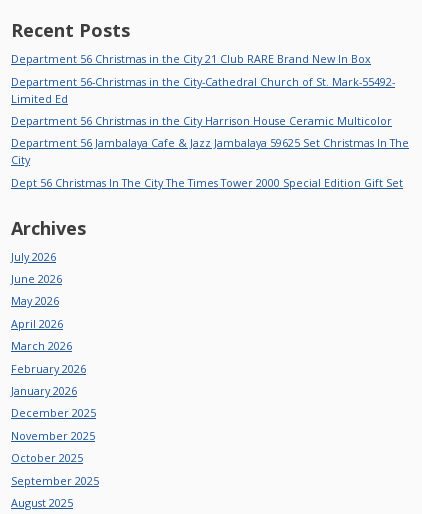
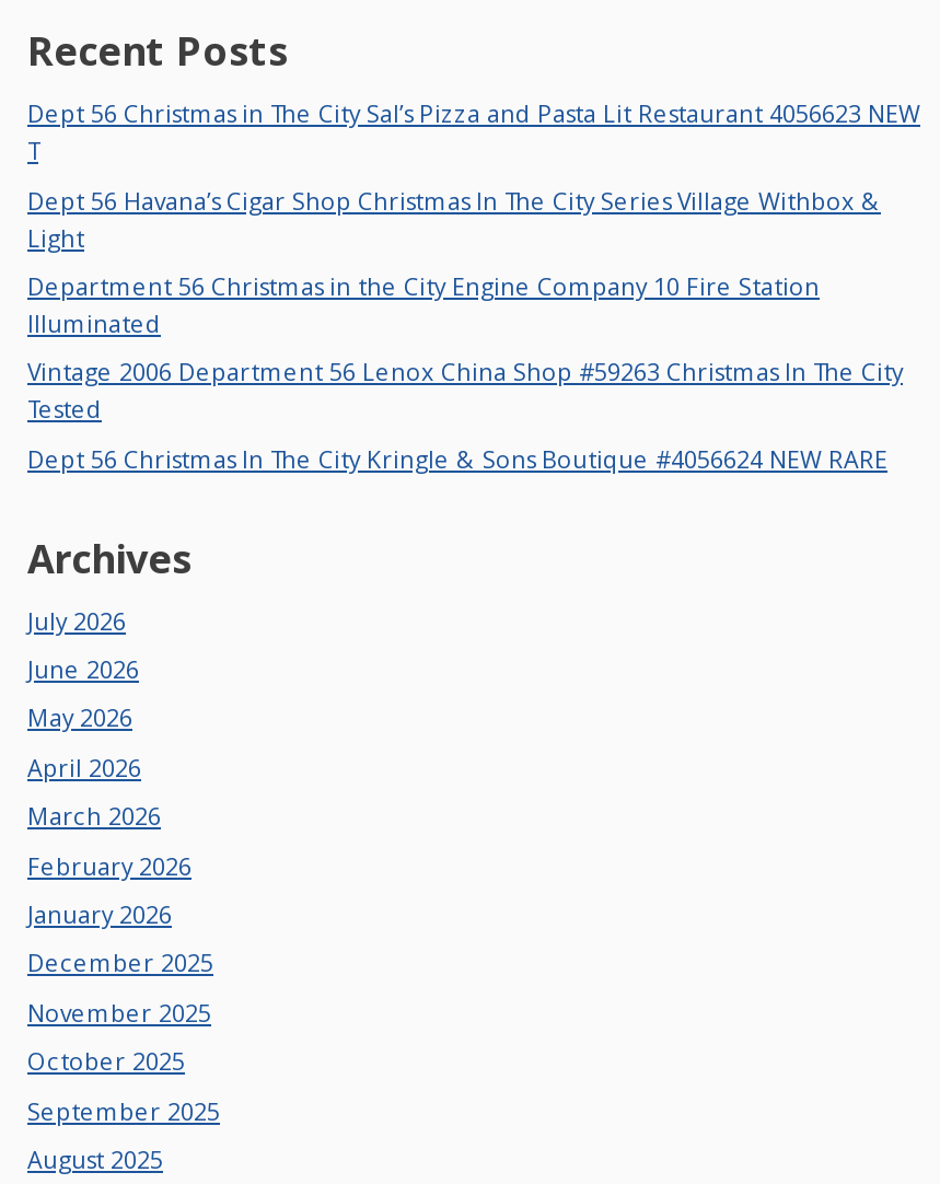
- Department 56 Christmas in the City 21 Club RARE Brand New In Box
+ Dept 56 Christmas in The City Sal’s Pizza and Pasta Lit Restaurant 4056623 NEW
+ T

- Department 56-Christmas in the City-Cathedral Church of St. Mark-55492-
- Limited Ed
+ Dept 56 Havana’s Cigar Shop Christmas In The City Series Village Withbox &
+ Light

- Department 56 Christmas in the City Harrison House Ceramic Multicolor
+ Department 56 Christmas in the City Engine Company 10 Fire Station
+ Illuminated

- Department 56 Jambalaya Cafe & Jazz Jambalaya 59625 Set Christmas In The
- City
+ Vintage 2006 Department 56 Lenox China Shop #59263 Christmas In The City
+ Tested

- Dept 56 Christmas In The City The Times Tower 2000 Special Edition Gift Set
+ Dept 56 Christmas In The City Kringle & Sons Boutique #4056624 NEW RARE
